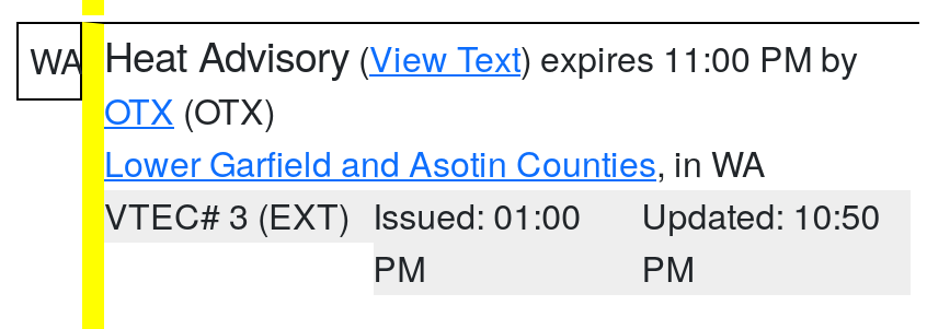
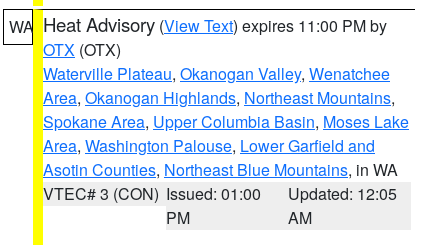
- Lower Garfield and Asotin Counties, in WA
- VTEC# 3 (EXT) Issued: 01:00
+ Waterville Plateau, Okanogan Valley, Wenatchee
+ Area, Okanogan Highlands, Northeast Mountains,
+ Spokane Area, Upper Columbia Basin, Moses Lake
+ Area, Washington Palouse, Lower Garfield and
+ Asotin Counties, Northeast Blue Mountains, in WA
+ VTEC# 3 (CON) Issued: 01:00

- Updated: 10:50
- PM
+ Updated: 12:05
+ AM
